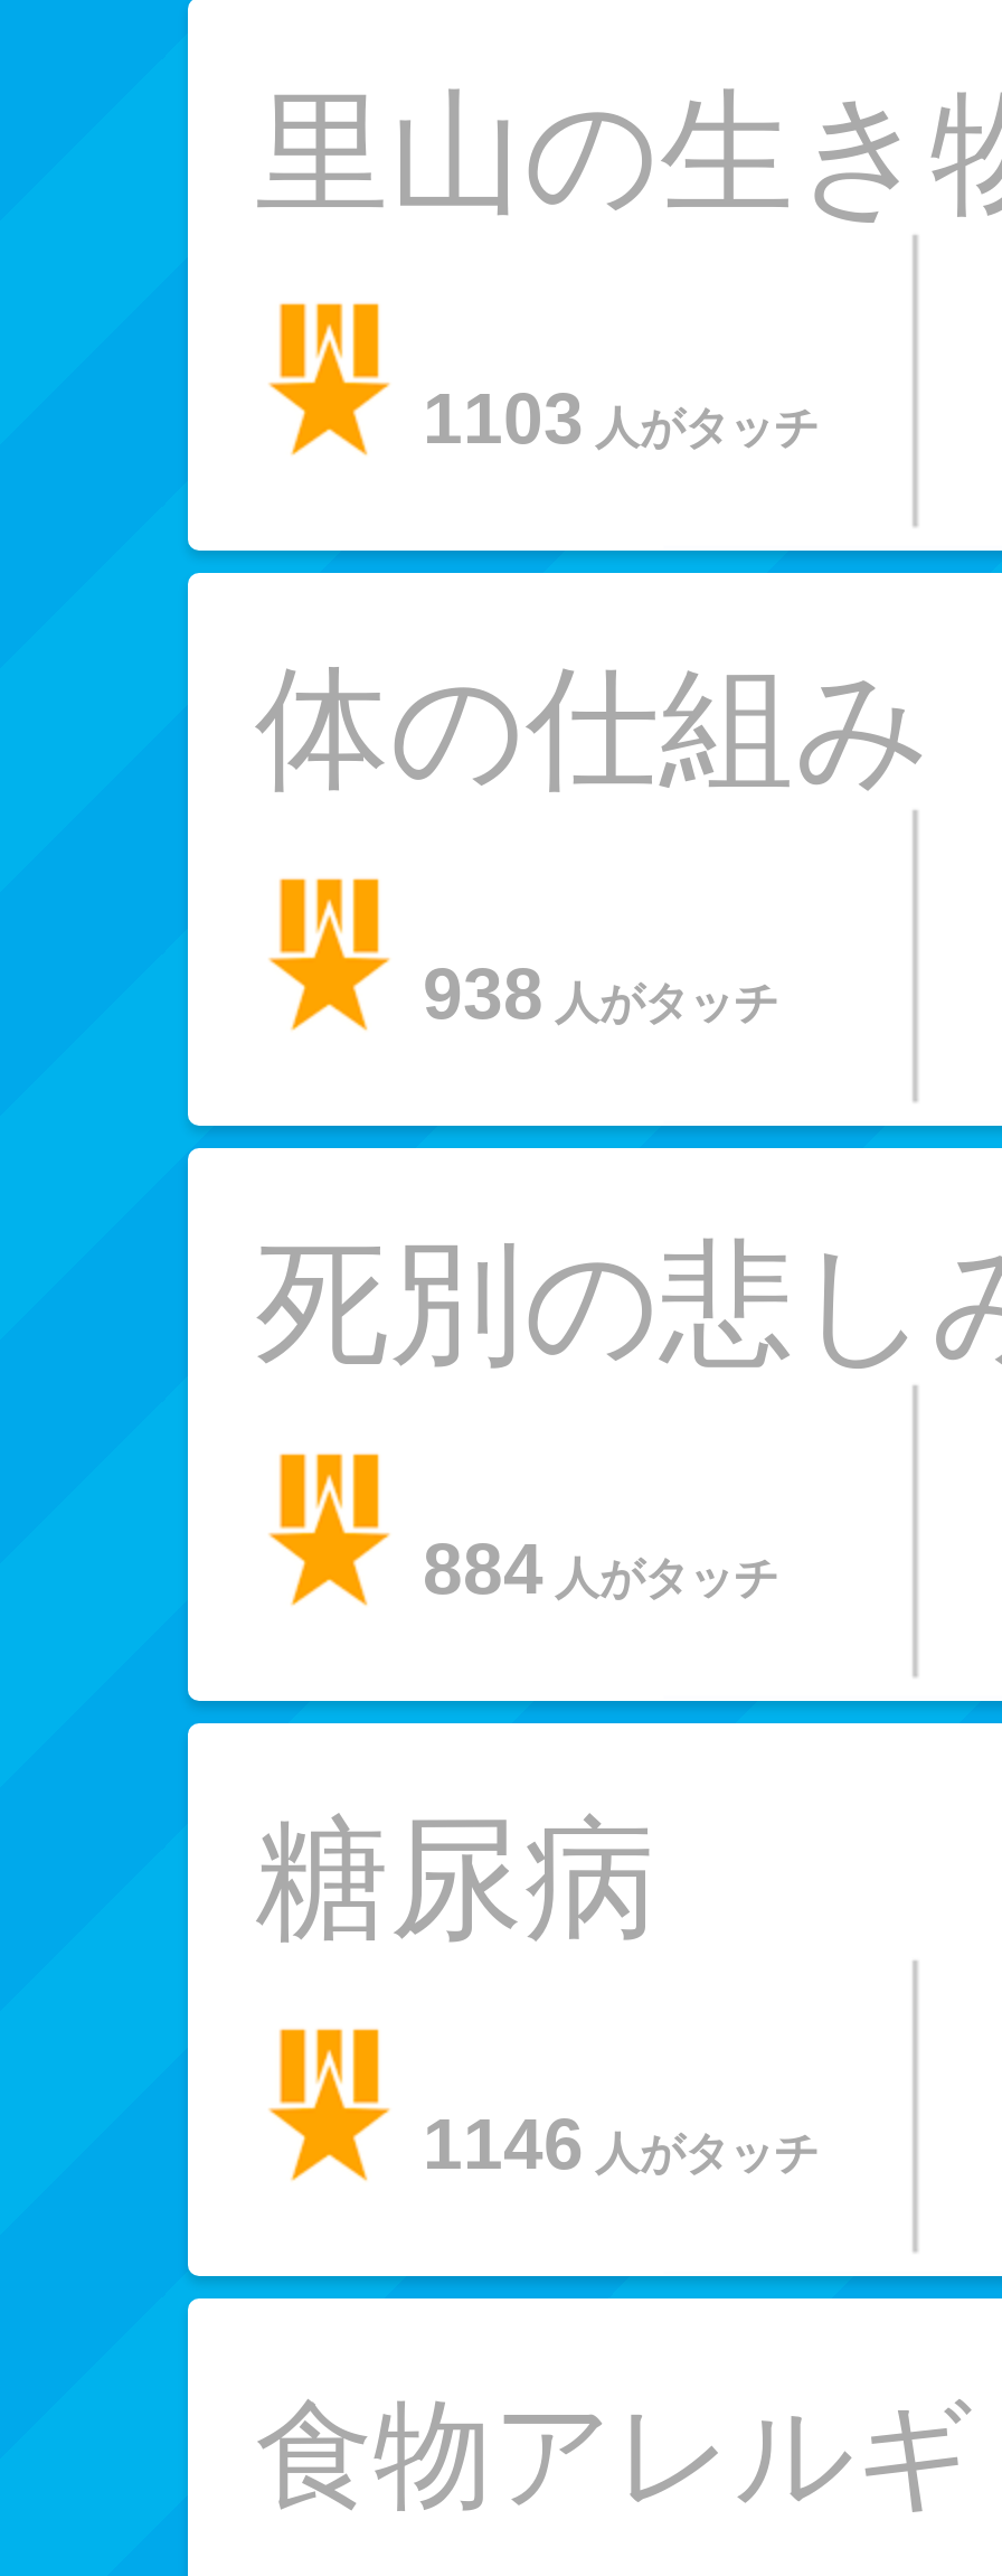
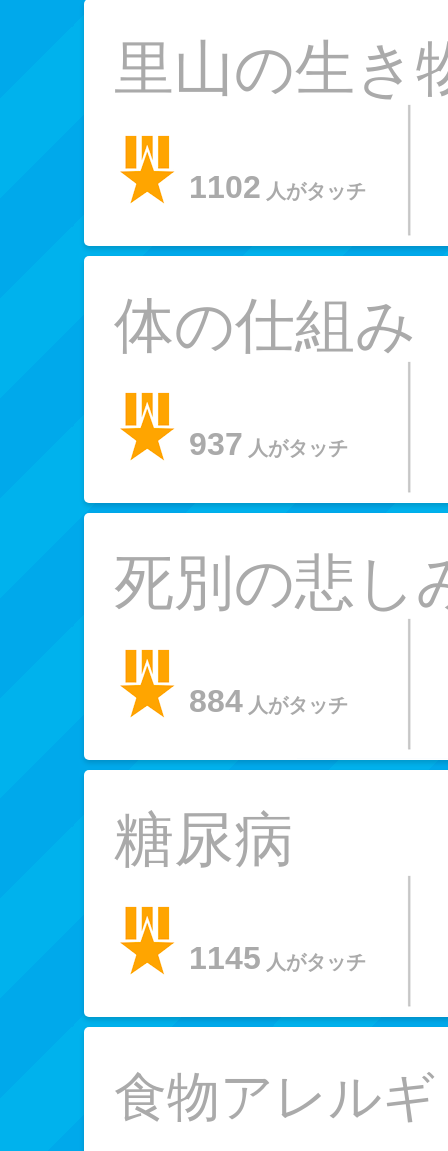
- 1103 人がタッチ
+ 1102 人がタッチ

- 938 人がタッチ
+ 937 人がタッチ

- 1146 人がタッチ
+ 1145 人がタッチ
